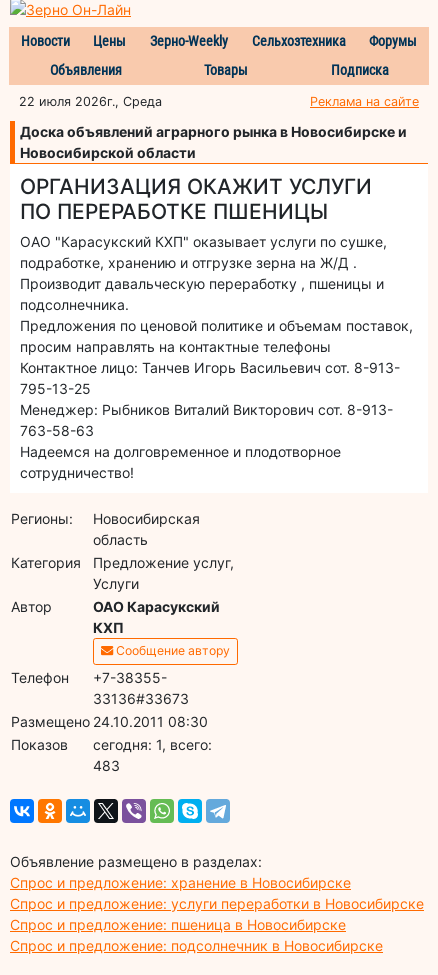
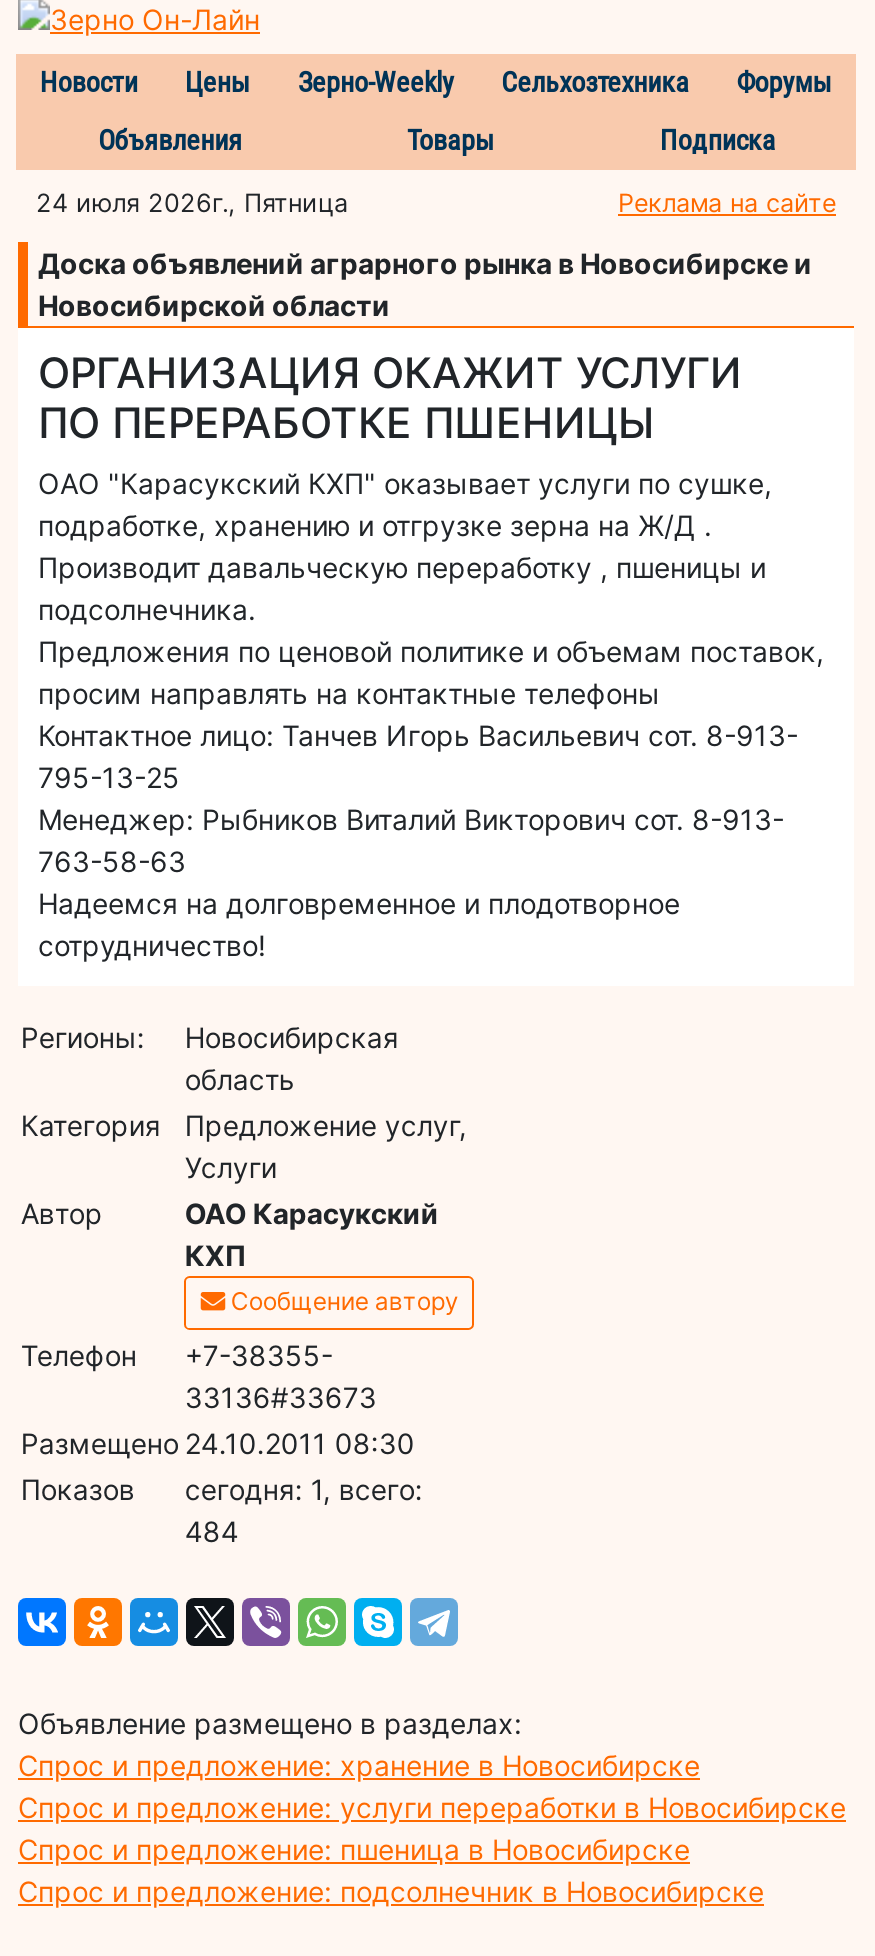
- 22 июля 2026г., Среда
+ 24 июля 2026г., Пятница

- 483
+ 484
